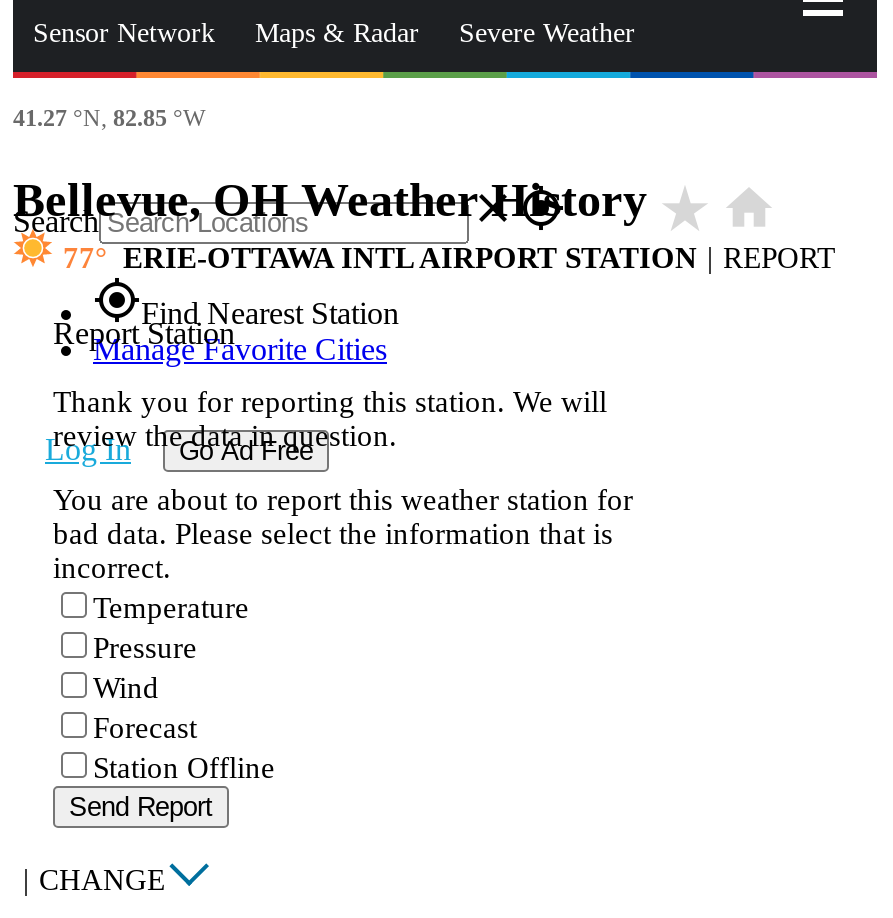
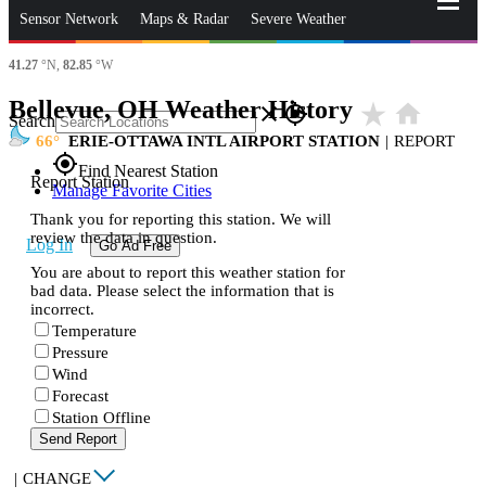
- 77
+ 66
